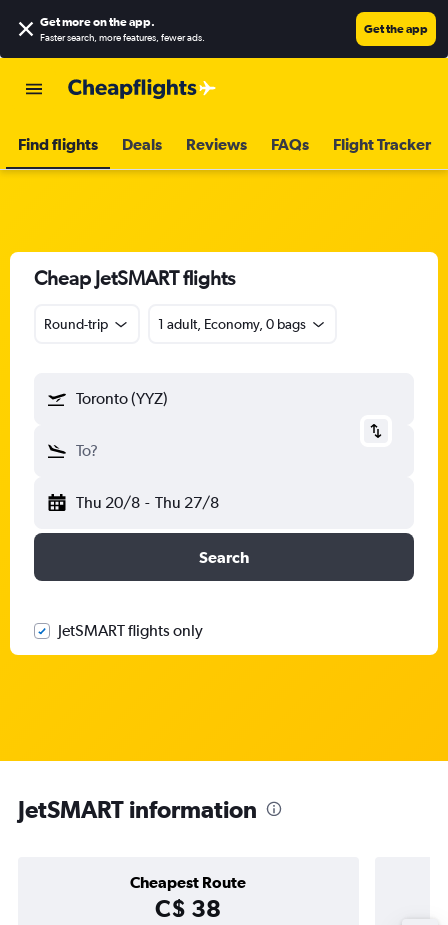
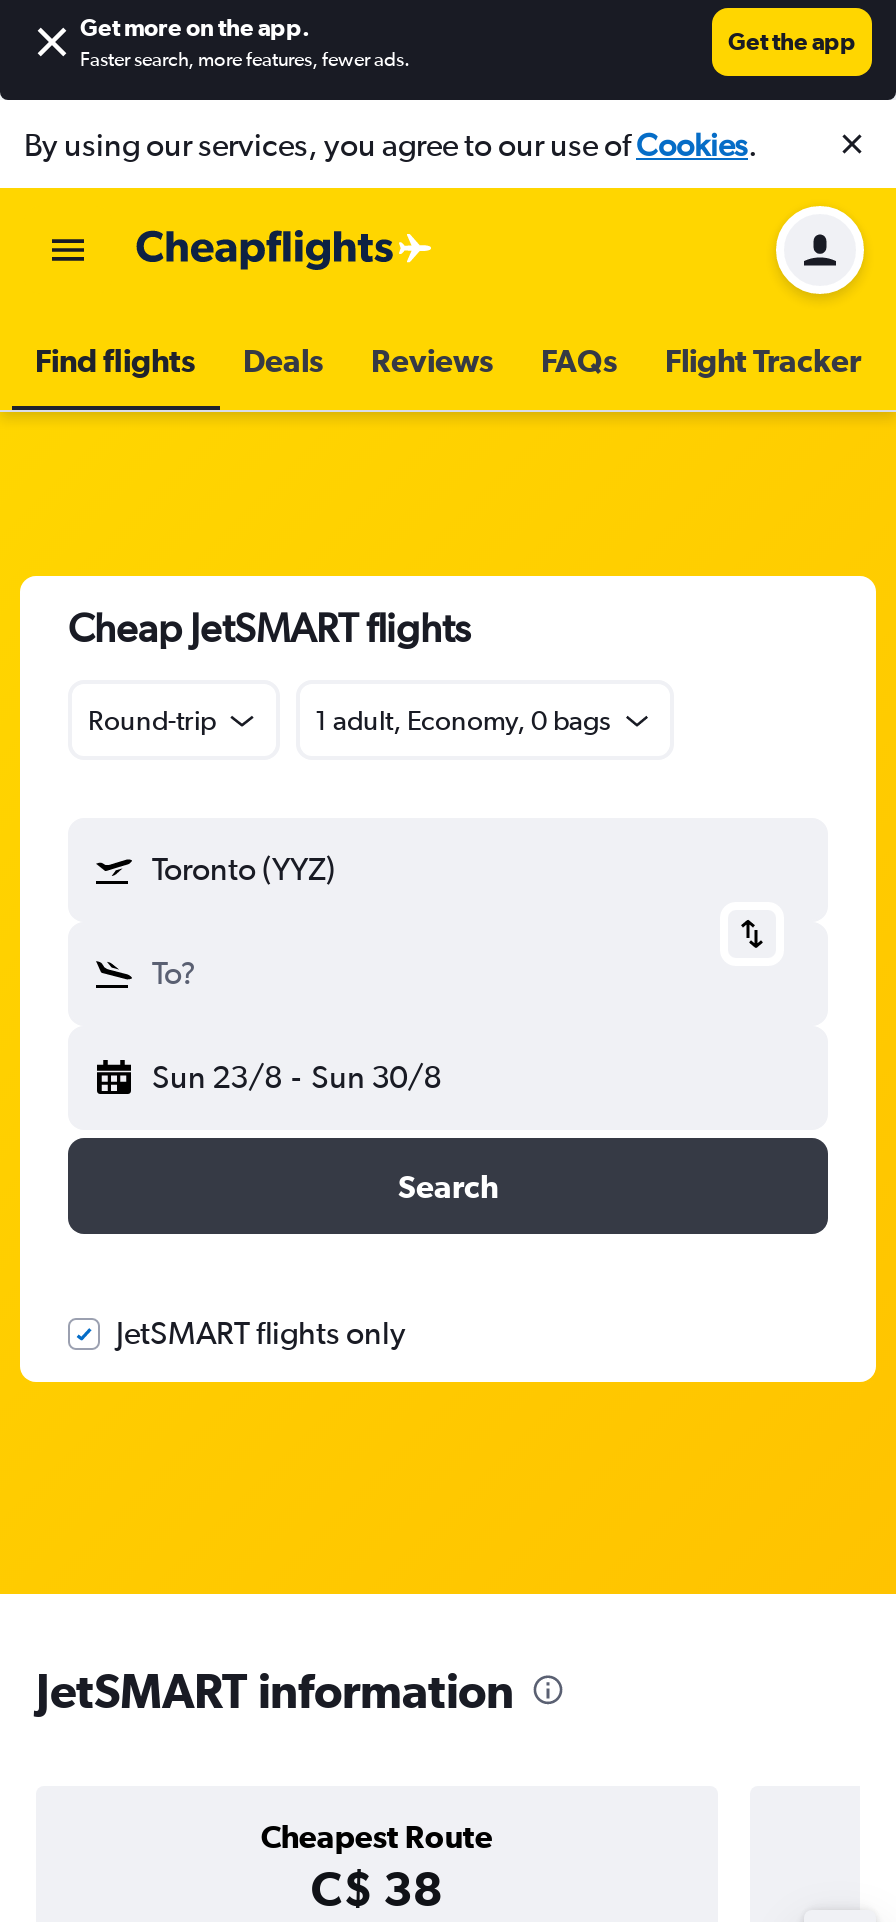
+ By using our services, you agree to our use ofCookies.

+ [image]

- Thu 20/8 - Thu 27/8
+ Sun 23/8 - Sun 30/8
